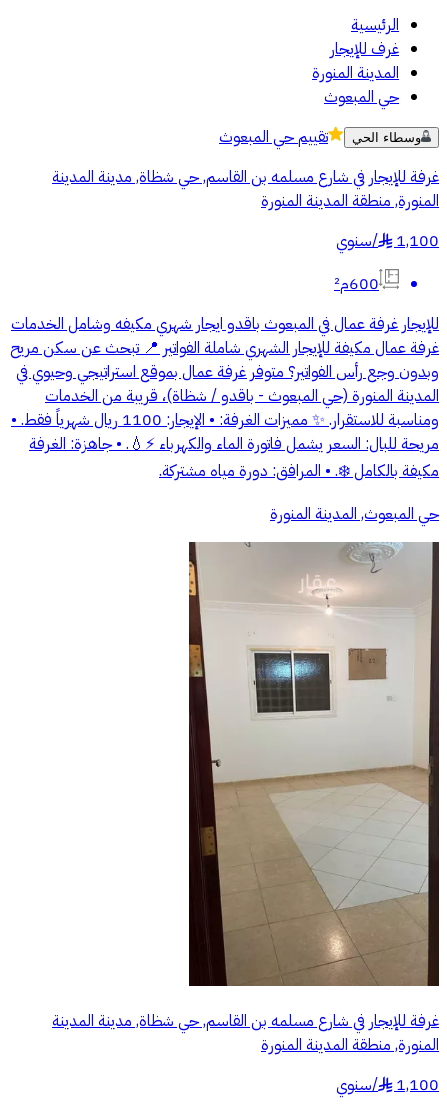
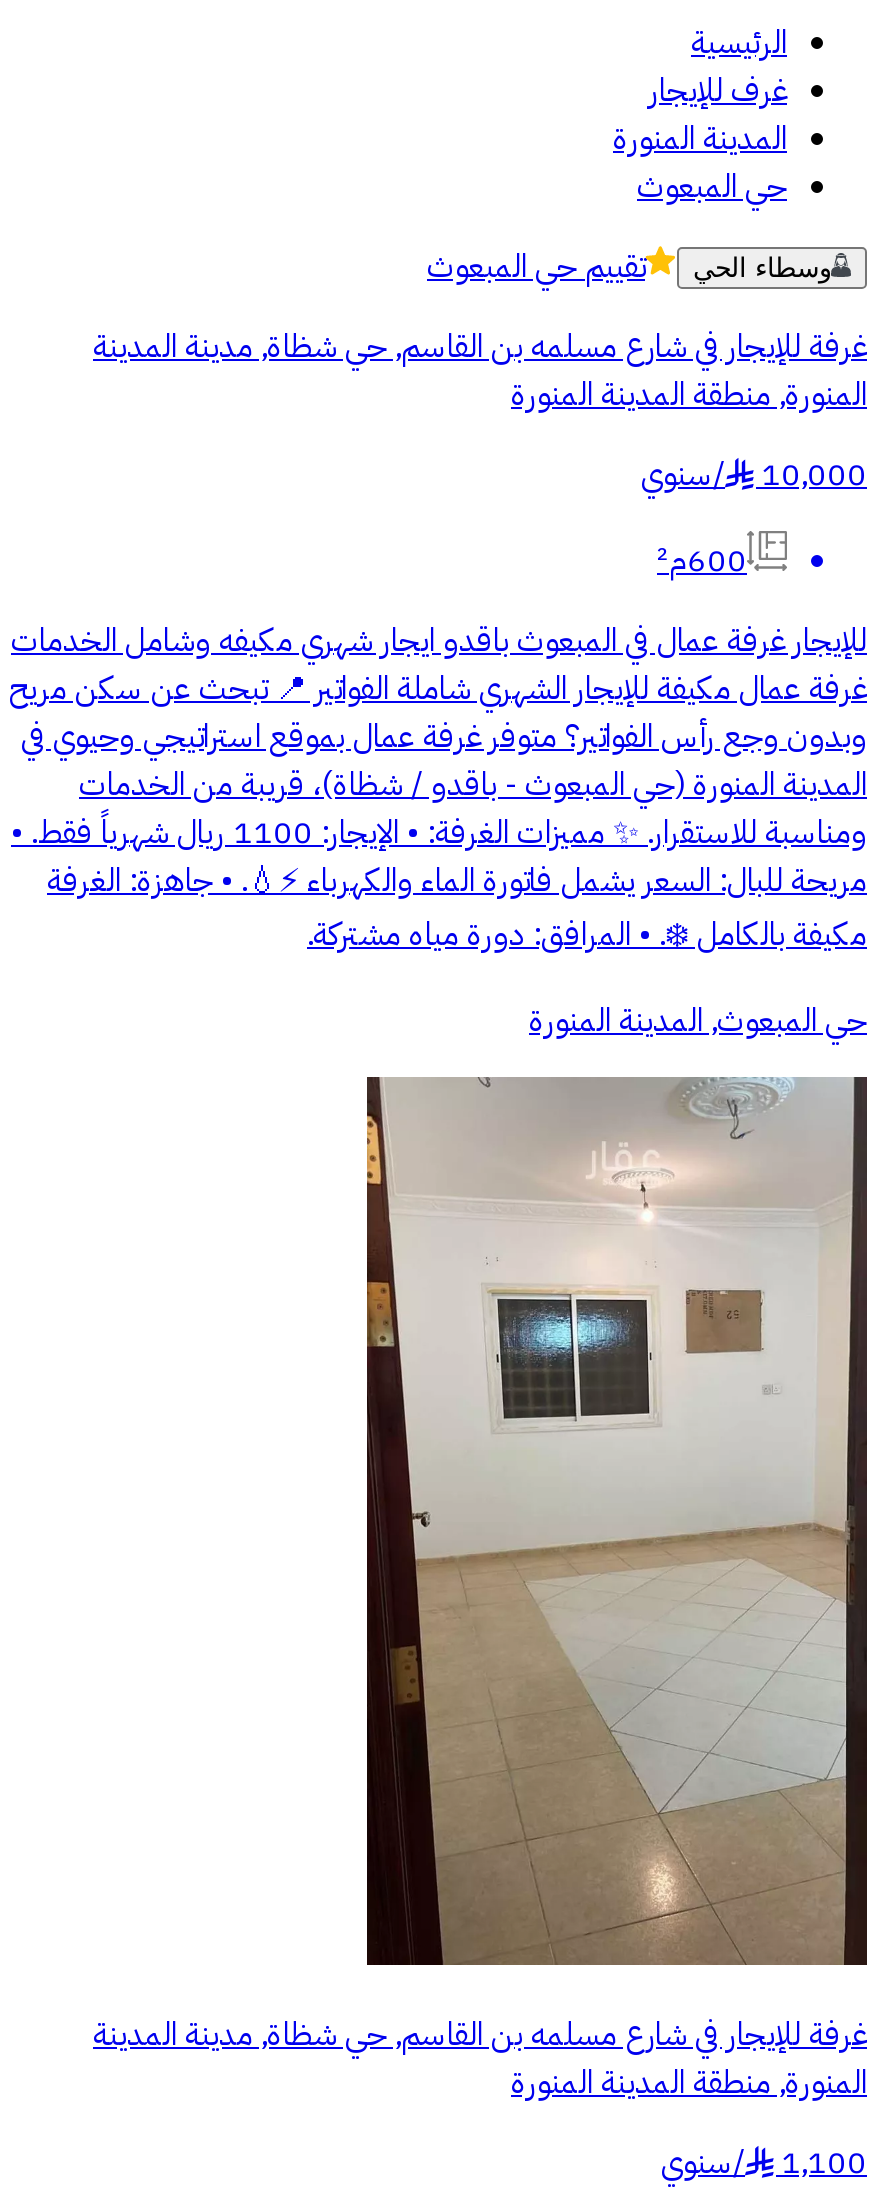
- 1,100
+ 10,000
